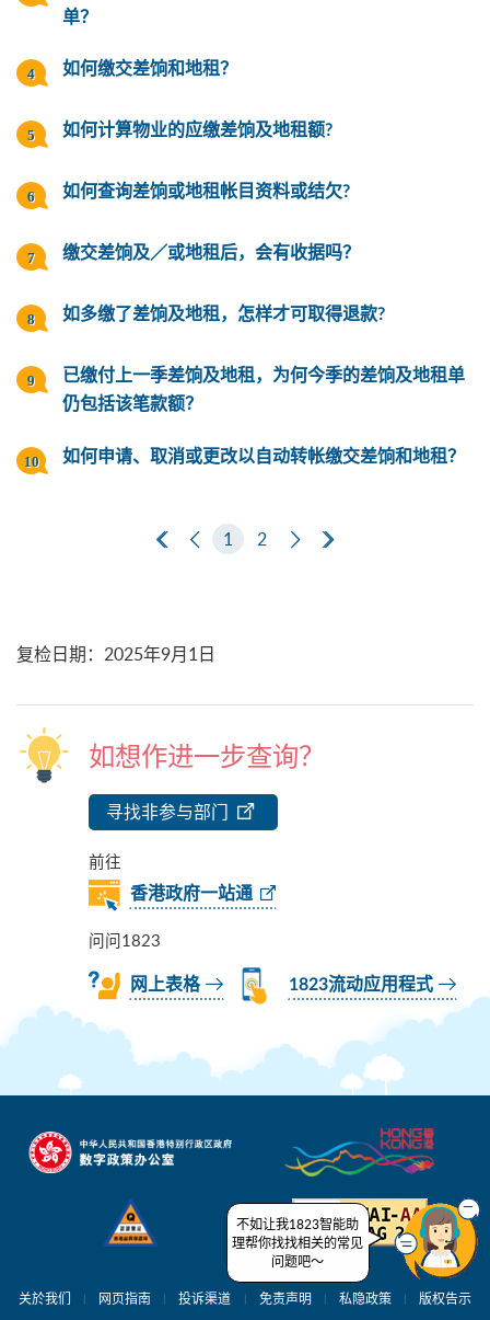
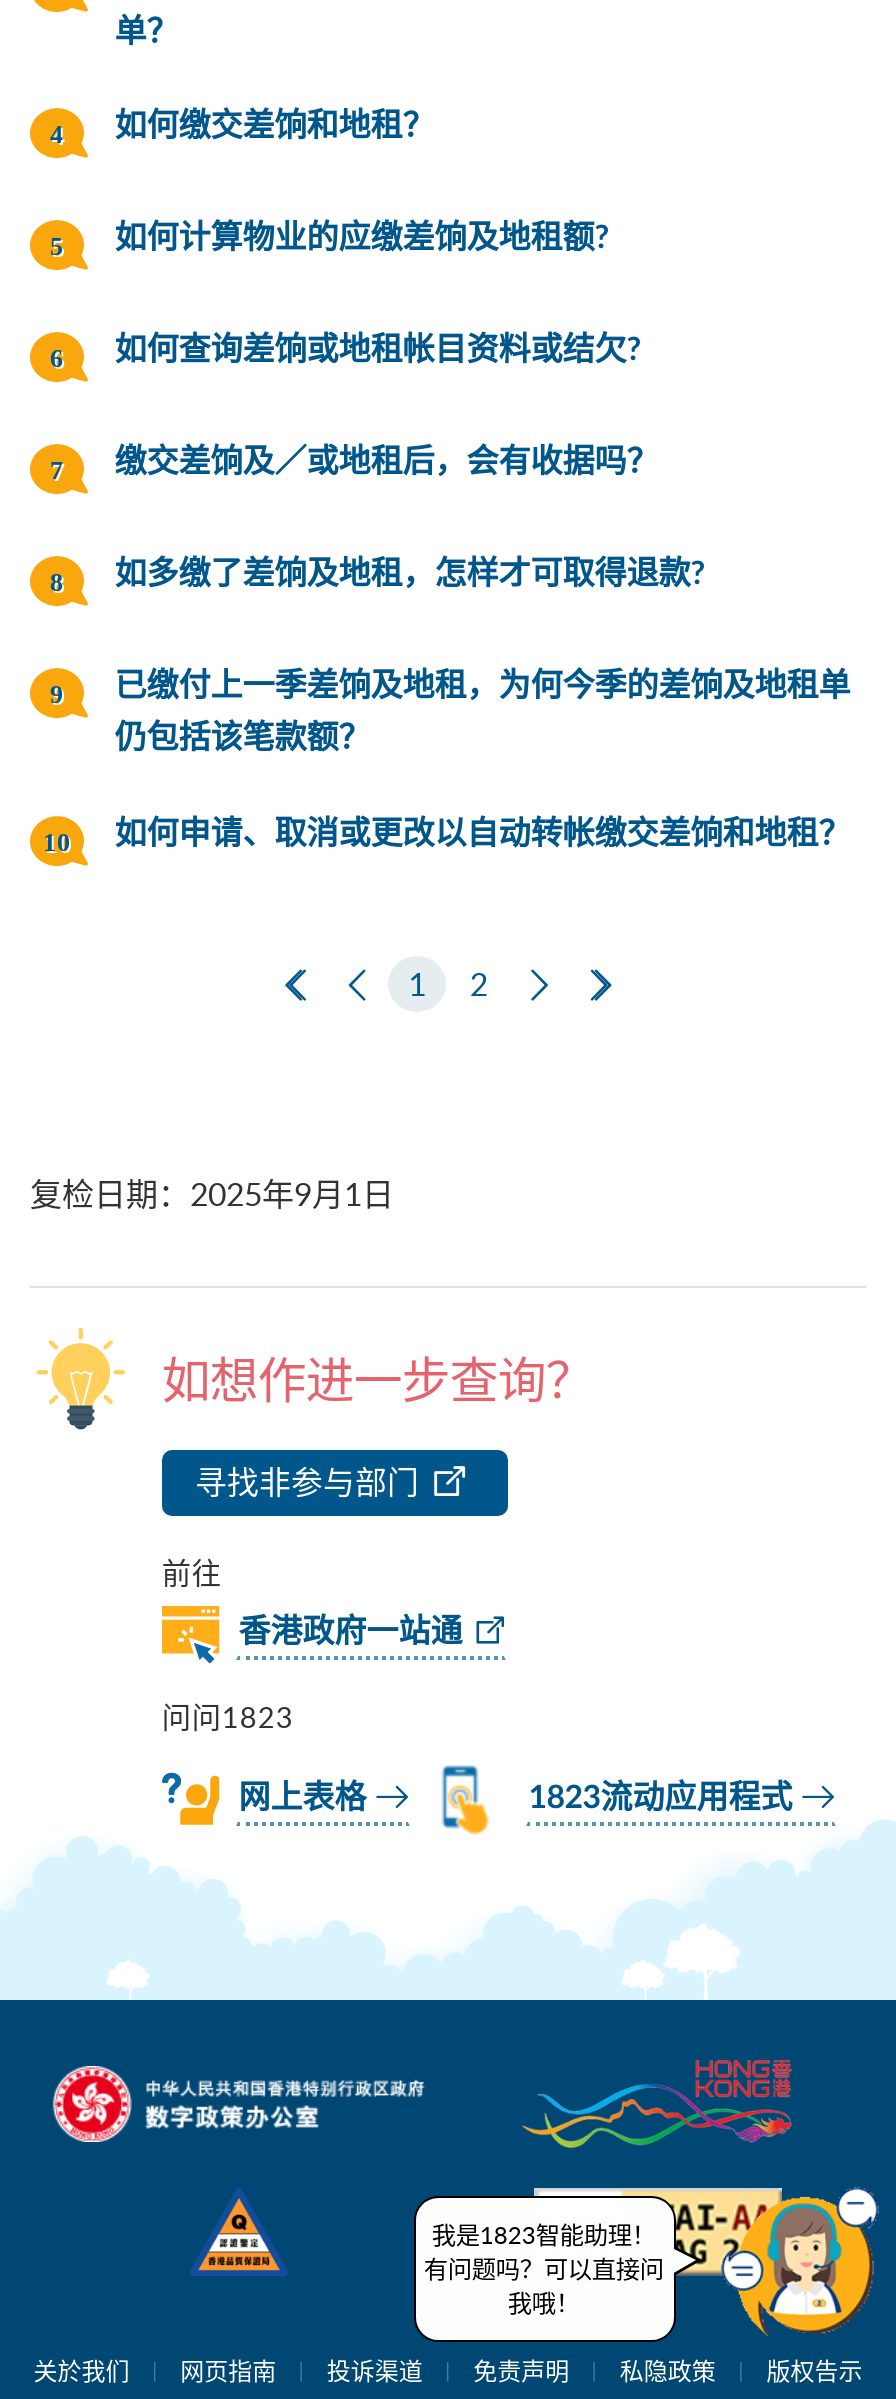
- 不如让我1823智能助
- 理帮你找找相关的常见
- 问题吧～
+ 我是1823智能助理！
+ 有问题吗？可以直接问
+ 我哦！
